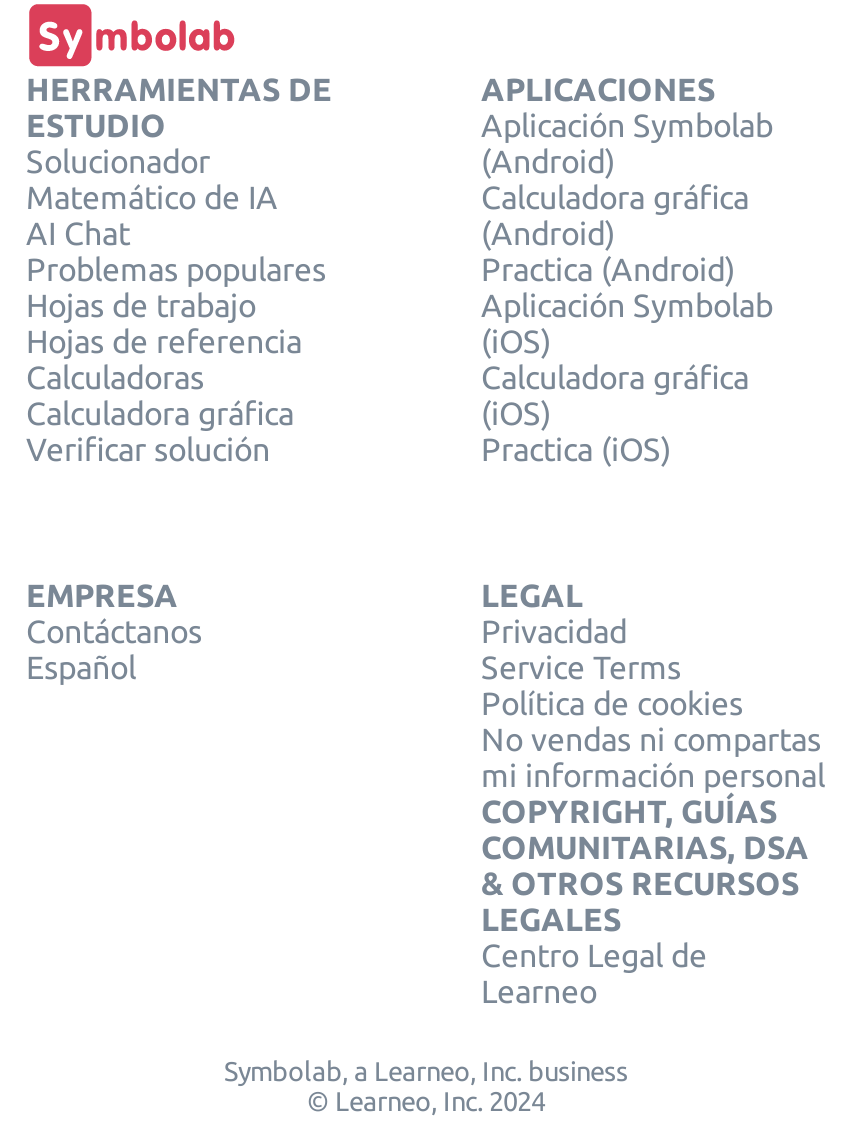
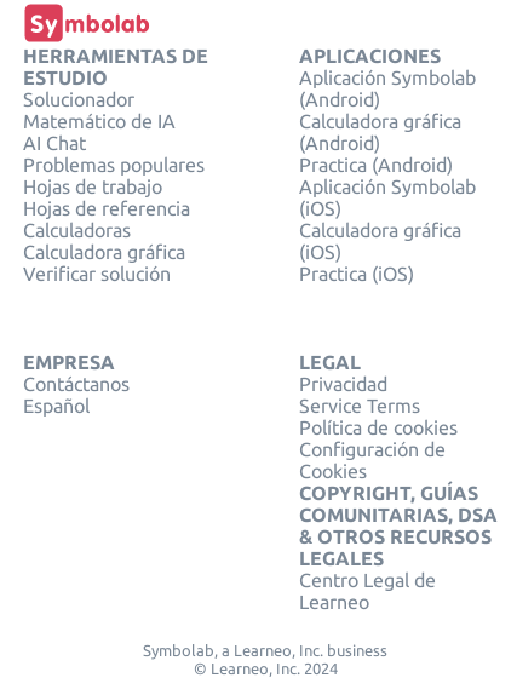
- No vendas ni compartas
- mi información personal
+ Configuración de
+ Cookies
